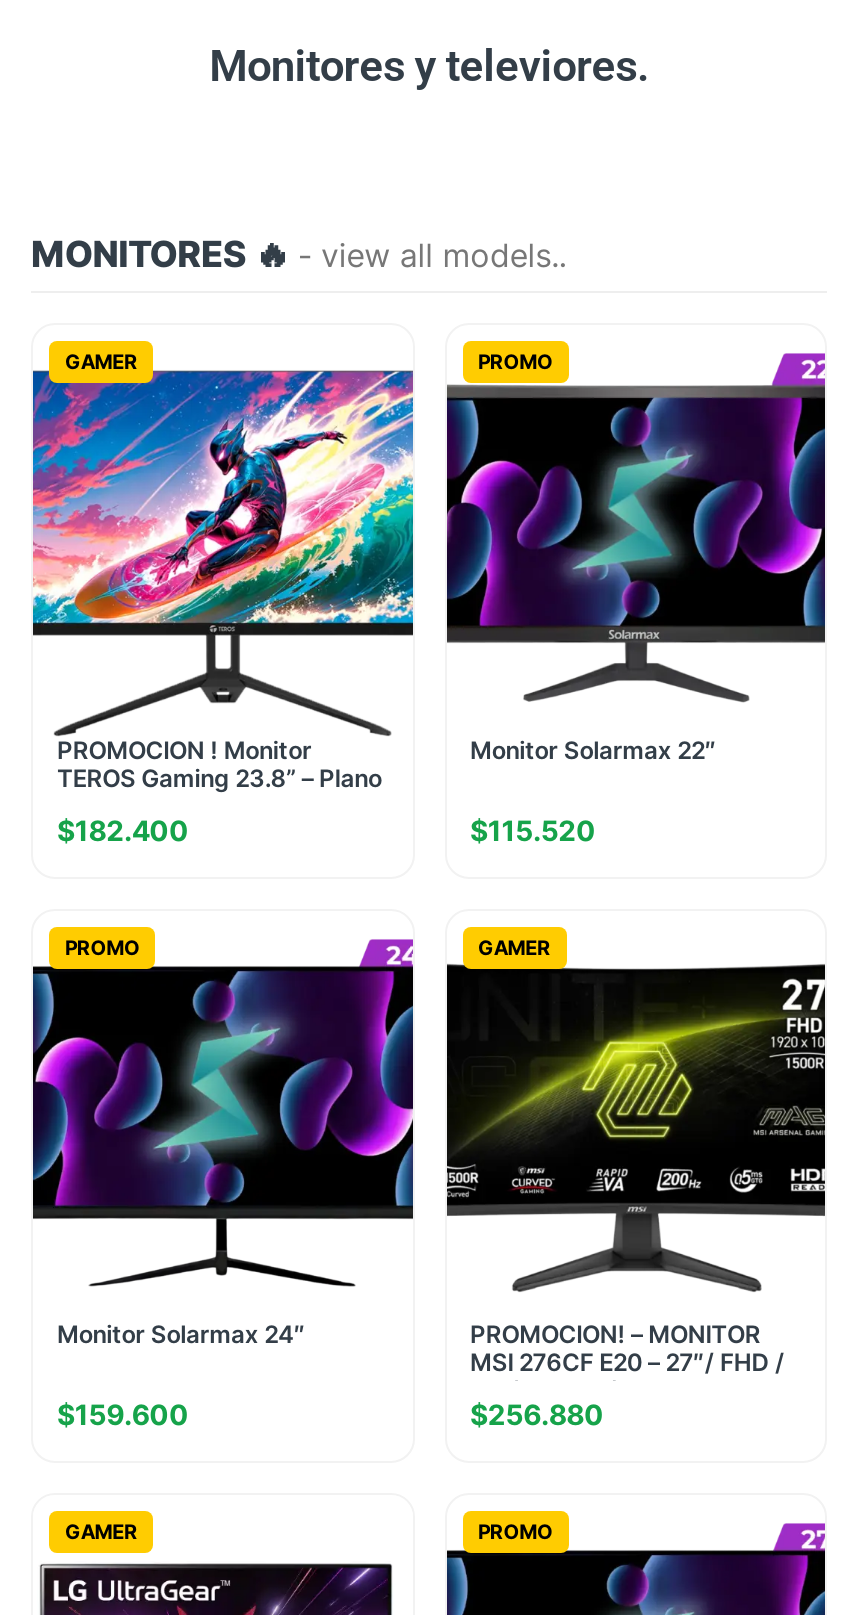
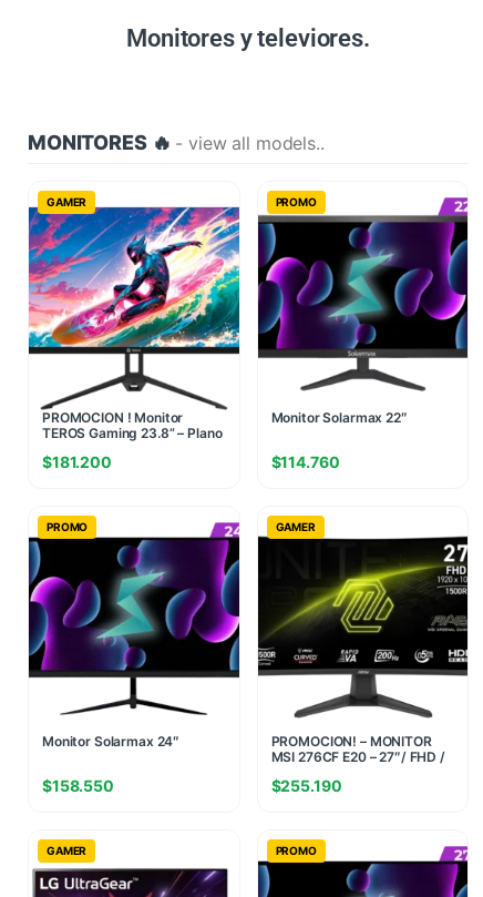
- $182.400
+ $181.200

- $115.520
+ $114.760

- $159.600
+ $158.550

- $256.880
+ $255.190
